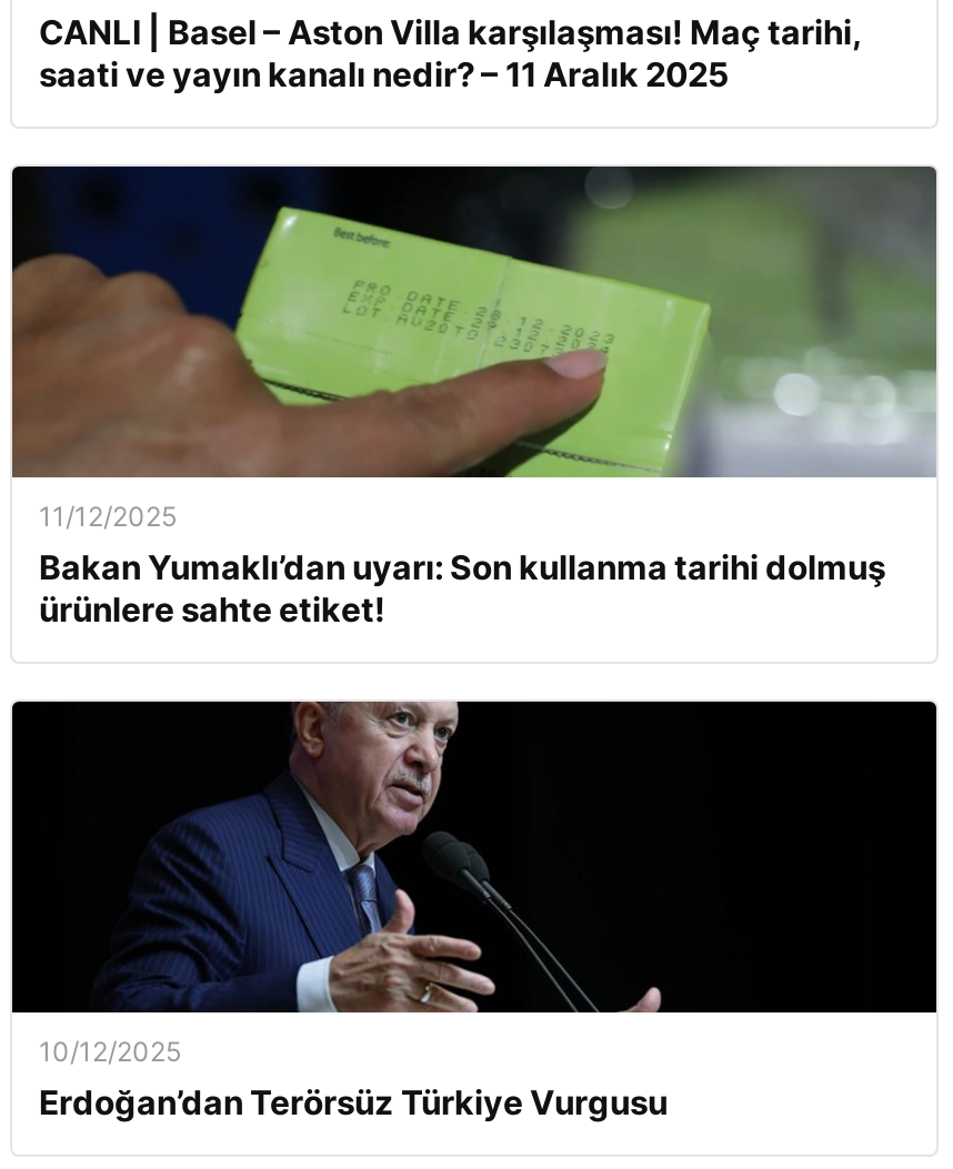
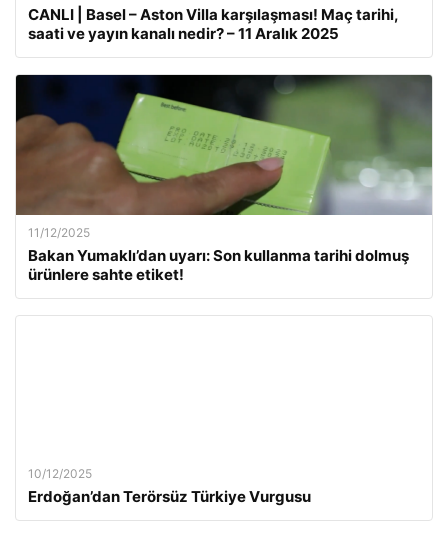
- [image]
